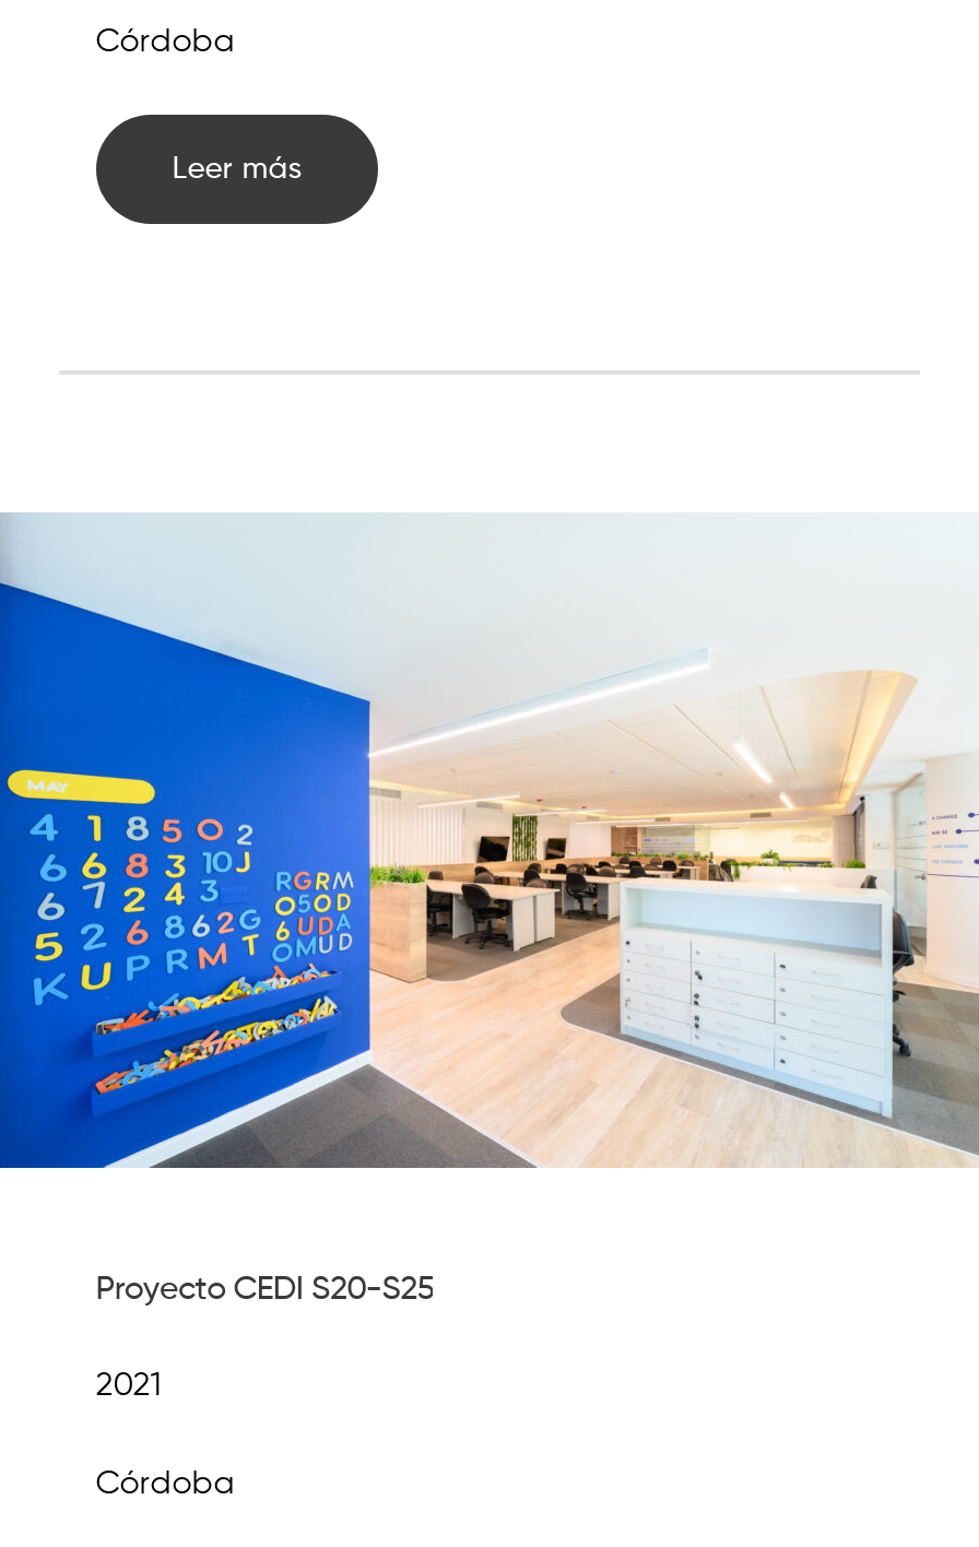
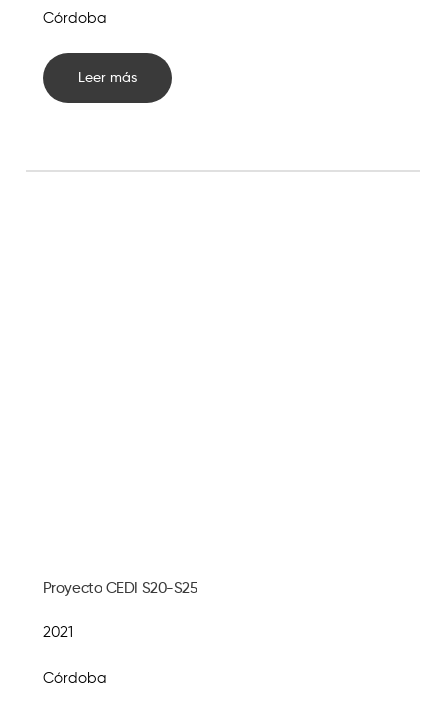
- [image]
